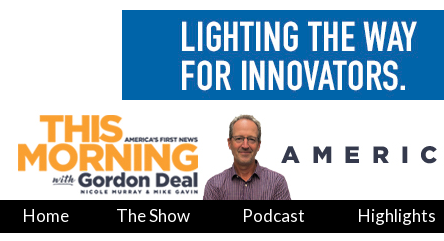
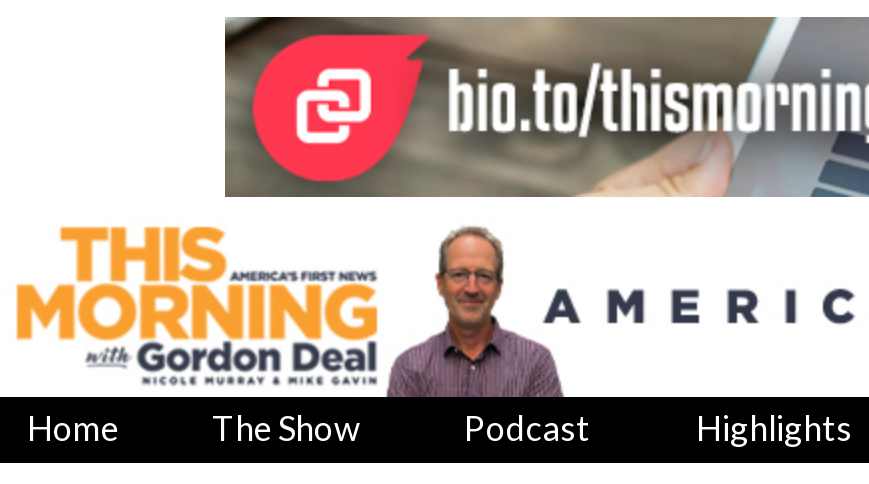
- [image]
+ [image]
